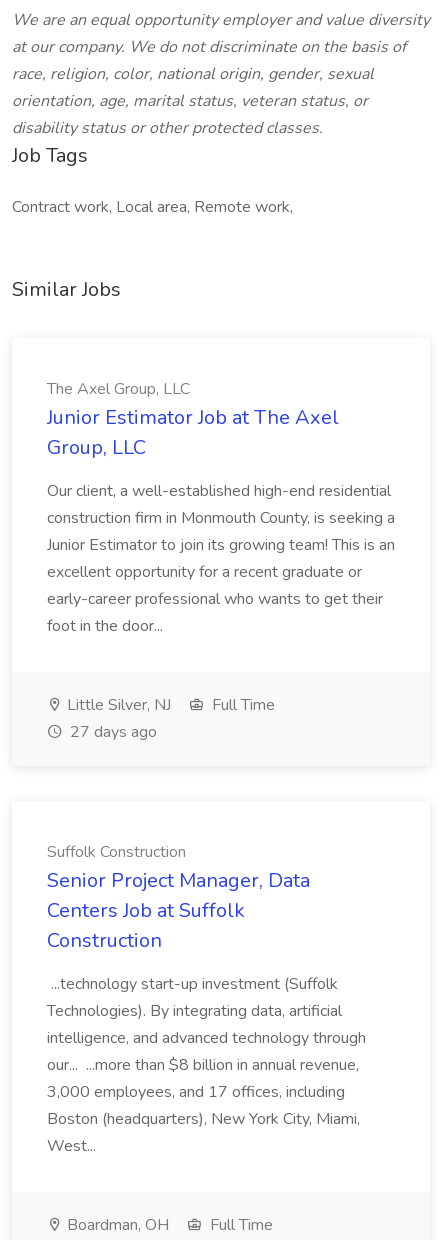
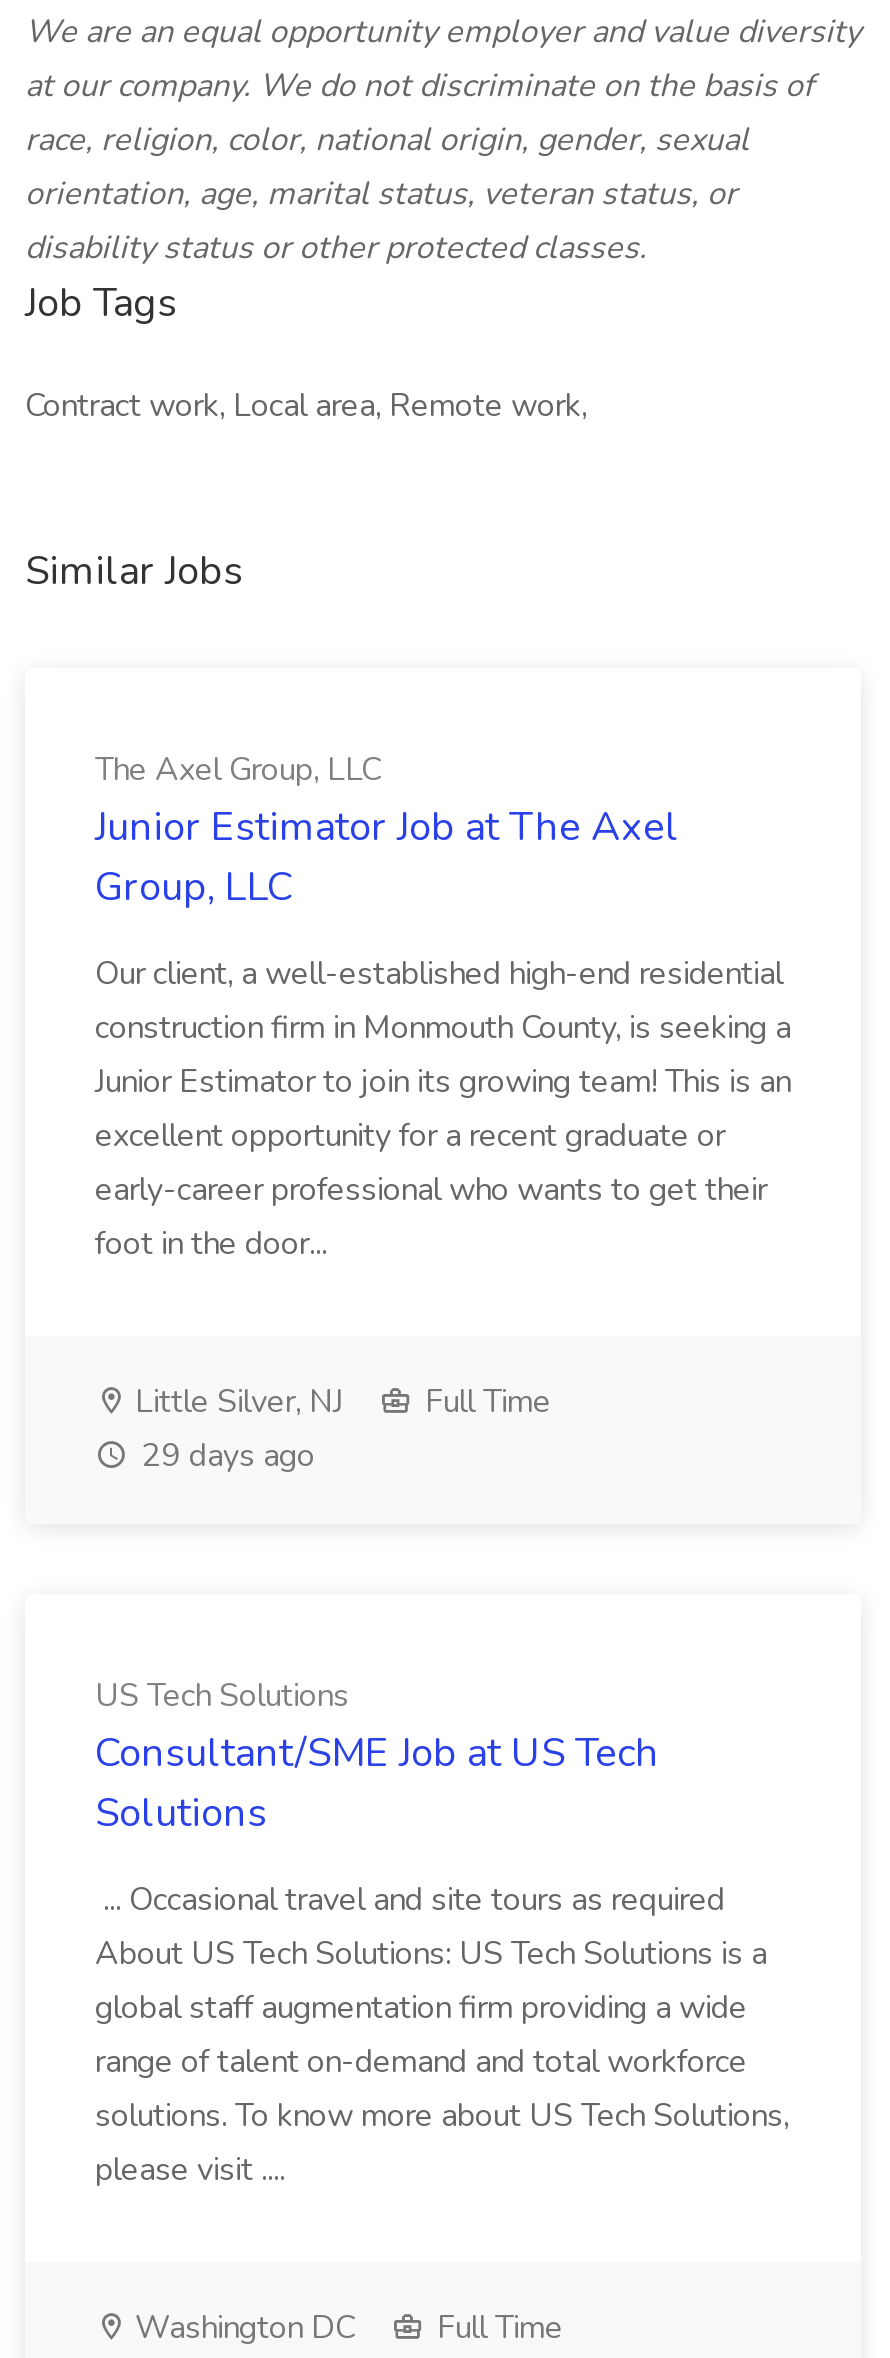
- 27 days ago
+ 29 days ago

- Suffolk Construction
- Senior Project Manager, Data
- Centers Job at Suffolk
- Construction
+ US Tech Solutions
+ Consultant/SME Job at US Tech
+ Solutions

- ...technology start-up investment (Suffolk
- Technologies). By integrating data, artificial
- intelligence, and advanced technology through
- our... ...more than $8 billion in annual revenue,
- 3,000 employees, and 17 offices, including
- Boston (headquarters), New York City, Miami,
- West...
+ ... Occasional travel and site tours as required
+ About US Tech Solutions: US Tech Solutions is a
+ global staff augmentation firm providing a wide
+ range of talent on-demand and total workforce
+ solutions. To know more about US Tech Solutions,
+ please visit ....

- Boardman, OH
+ Washington DC
